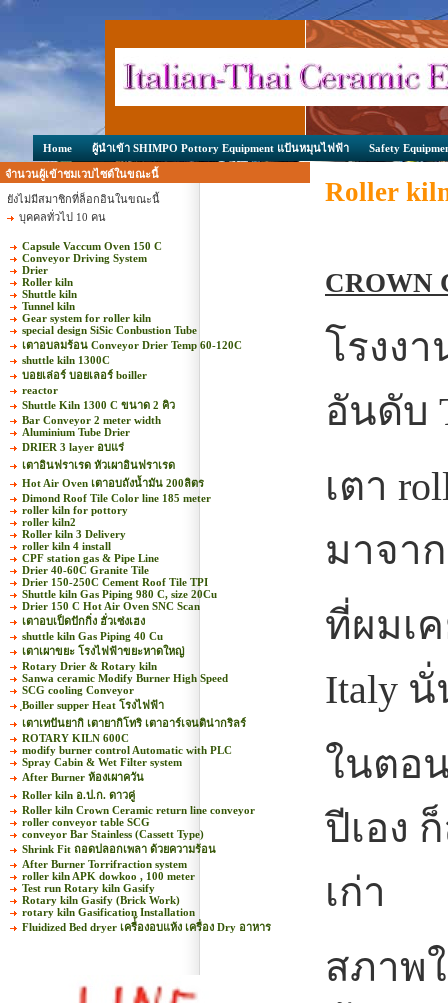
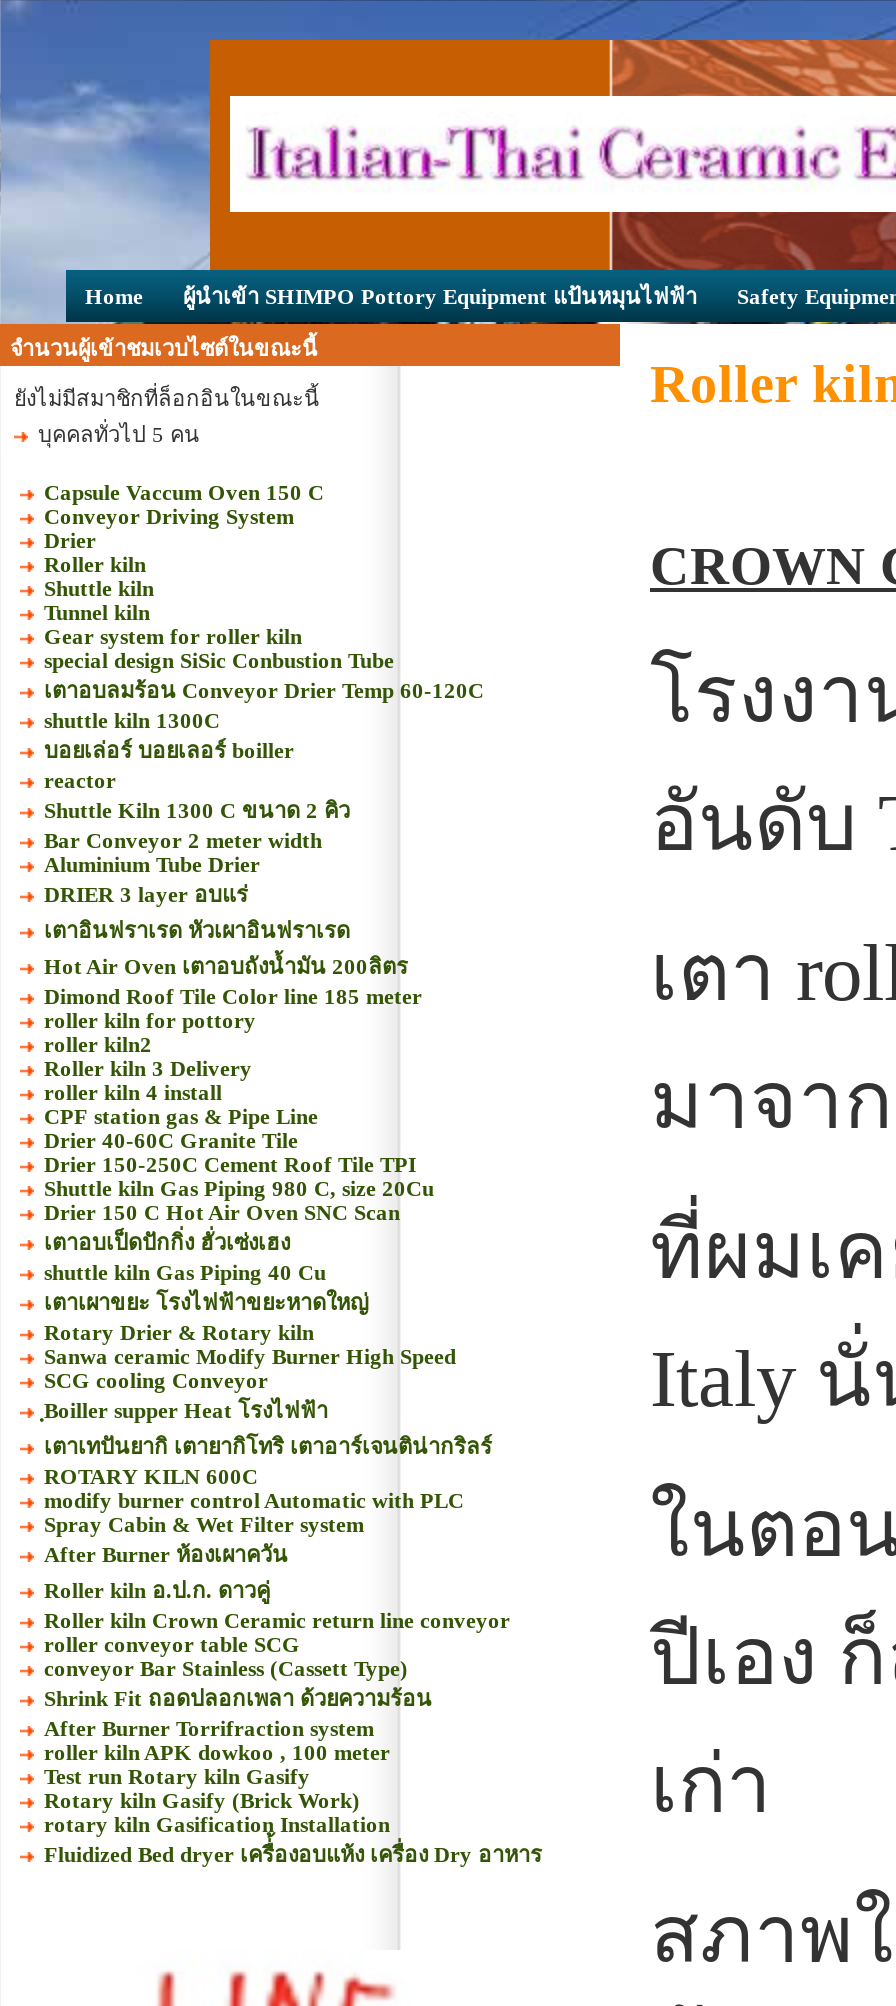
- บุคคลทั่วไป 10 คน
+ บุคคลทั่วไป 5 คน
